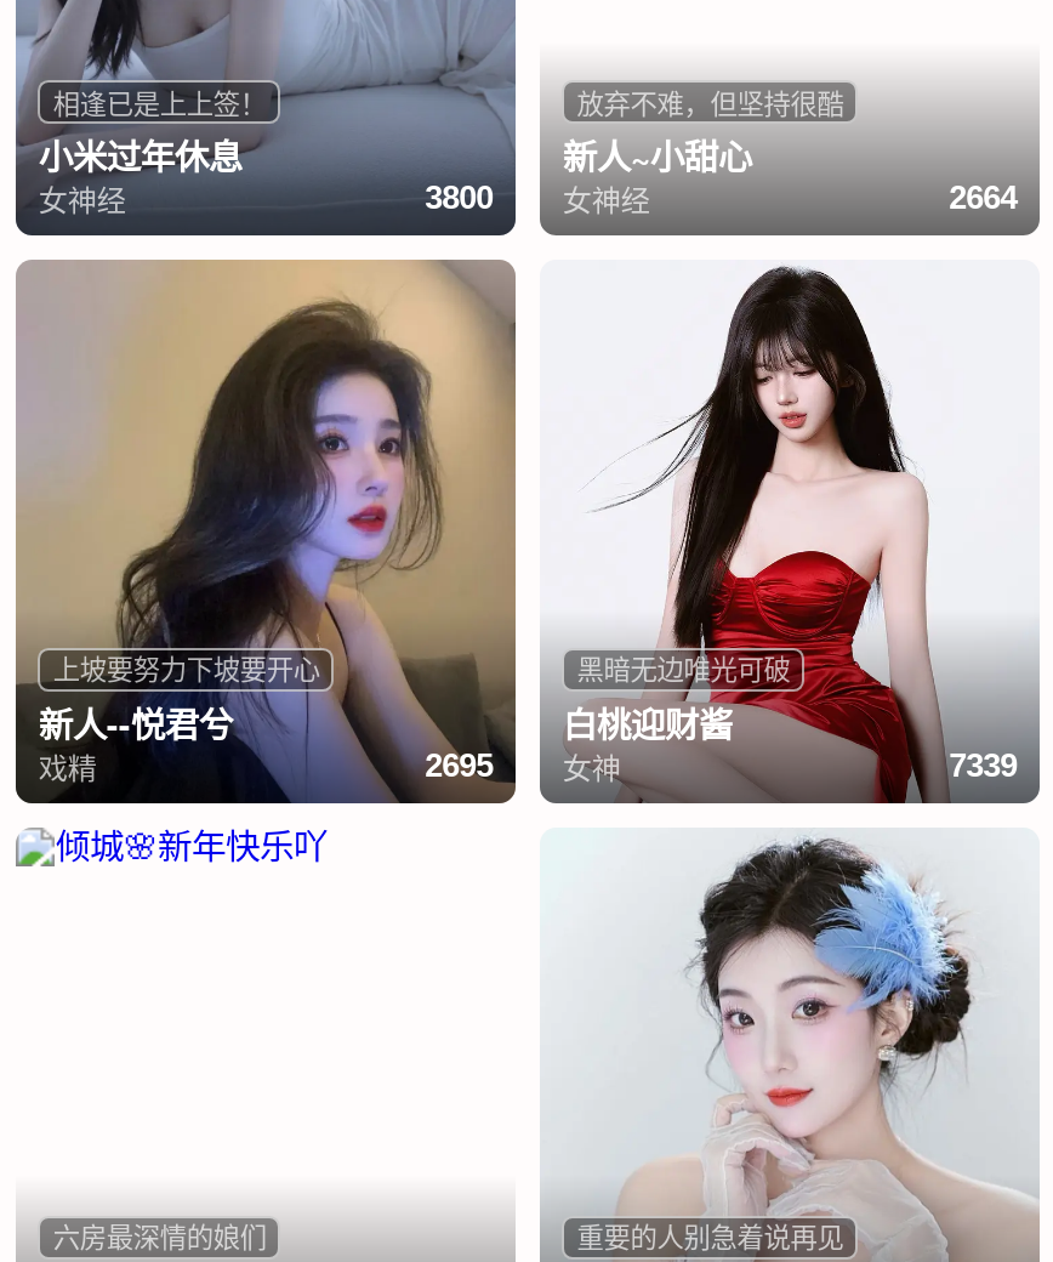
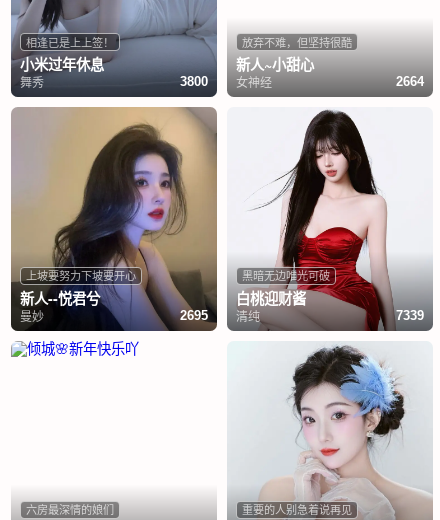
- 女神经
+ 舞秀

- 戏精
+ 曼妙

- 女神
+ 清纯
